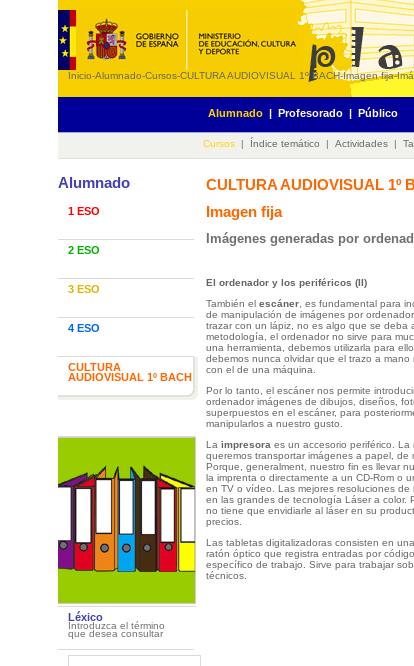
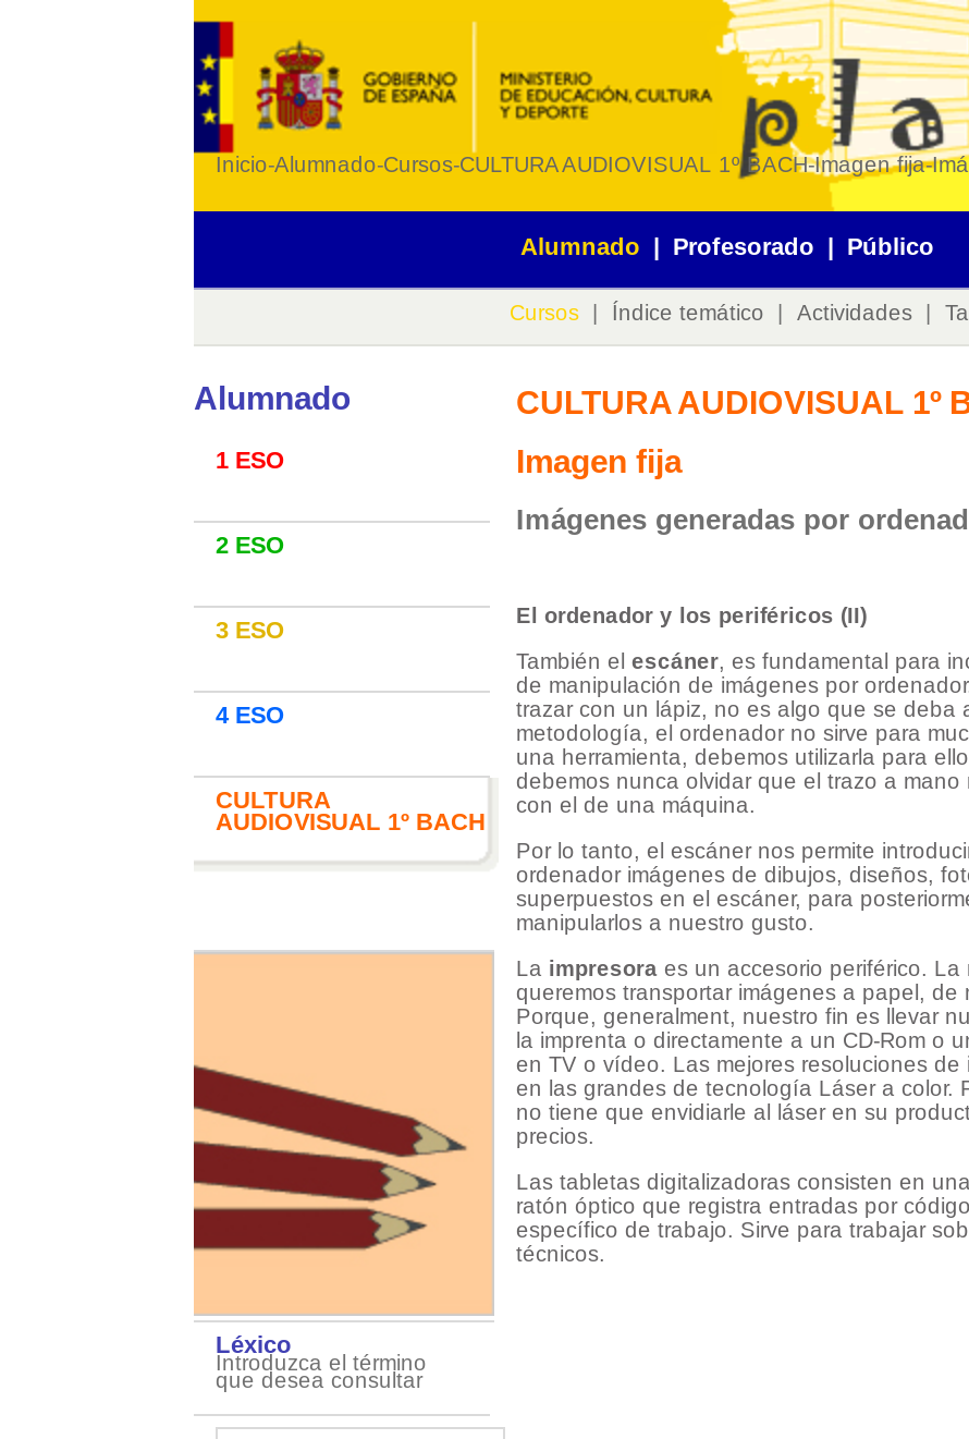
- [image]
+ [image]
